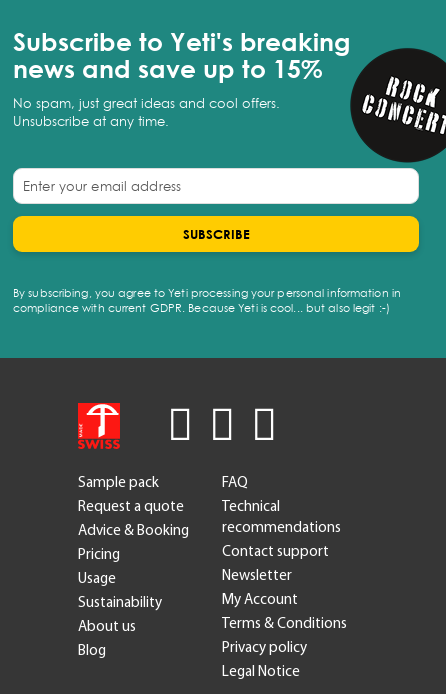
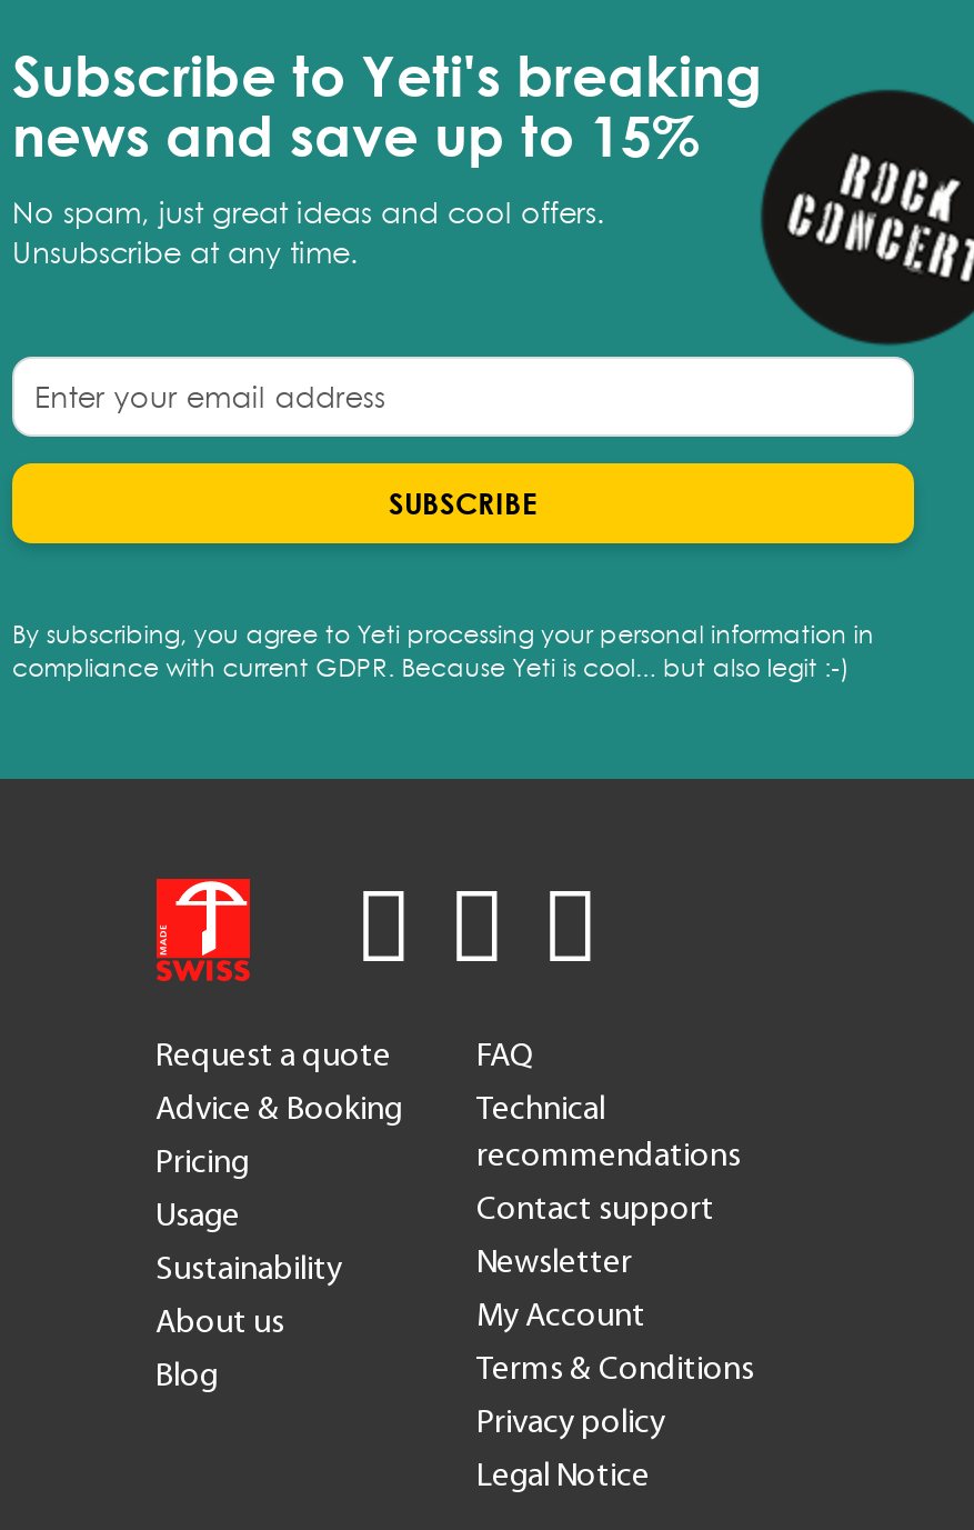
- Sample pack

moved up: Request a quote | Advice & Booking | Pricing | Usage | Sustainability | About us | Blog
